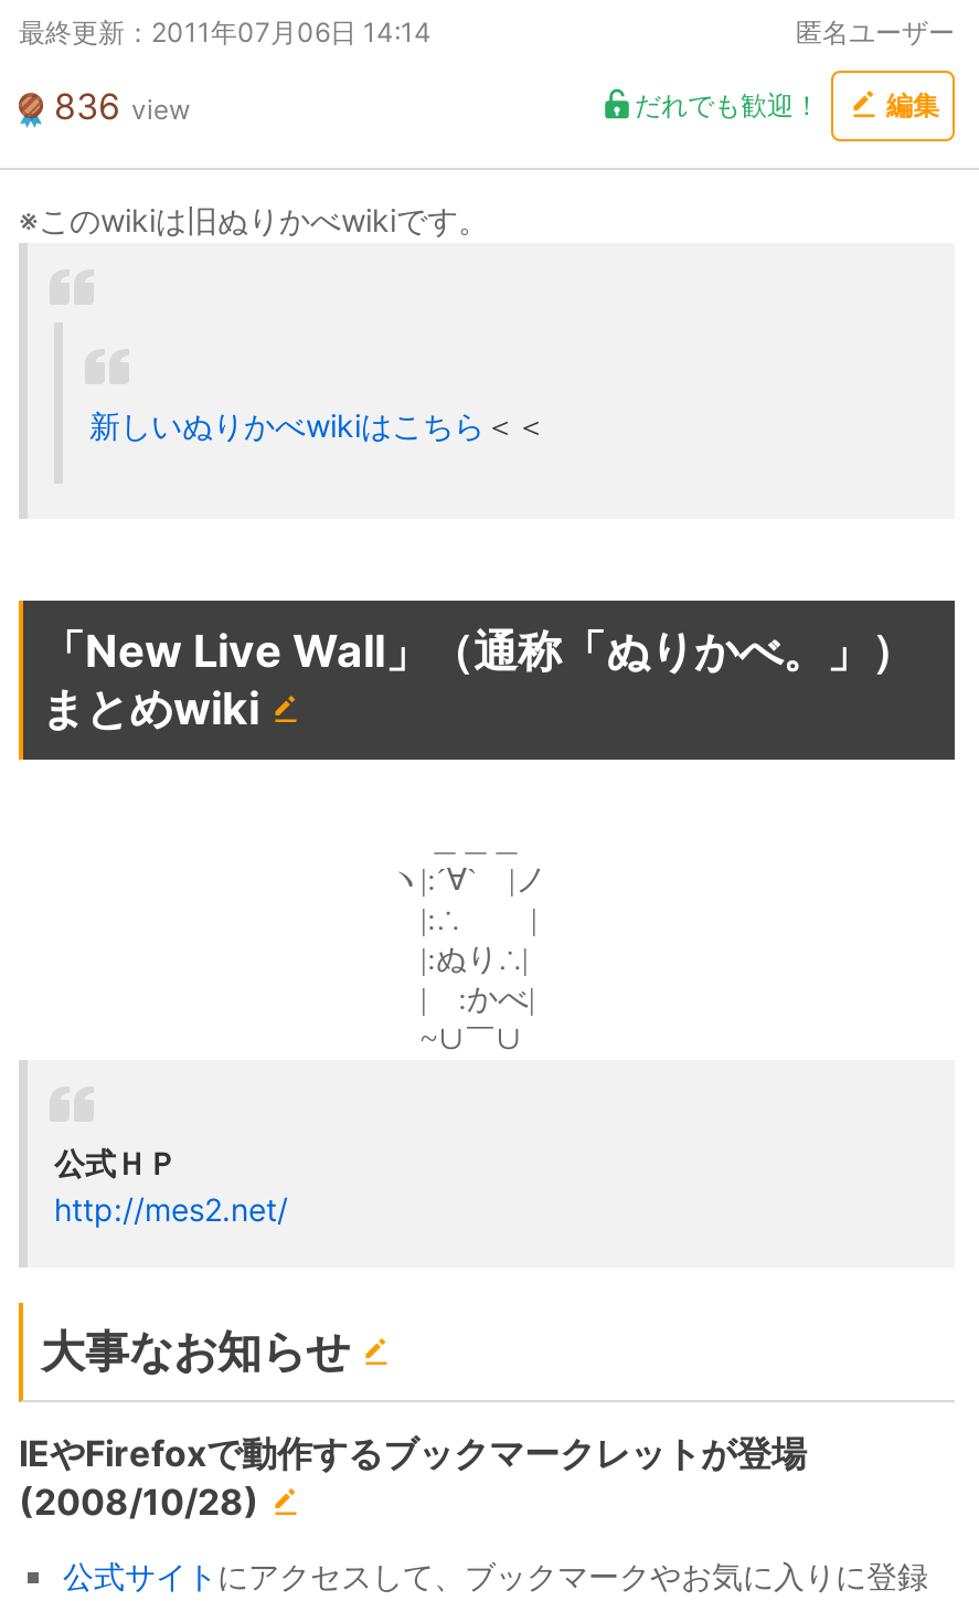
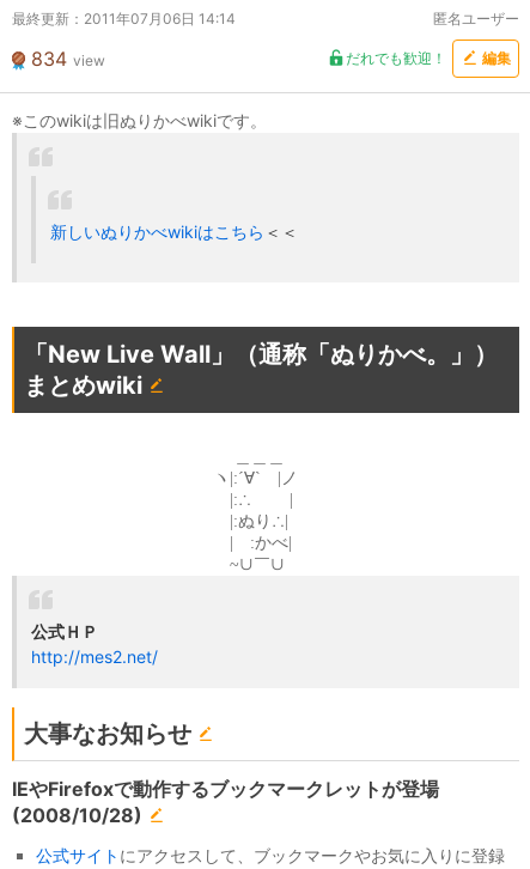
- 836 view
+ 834 view
